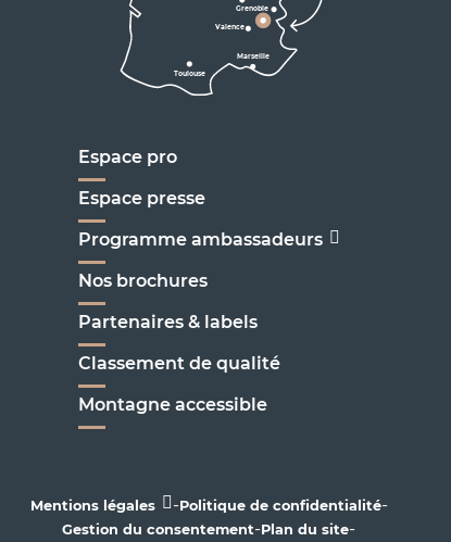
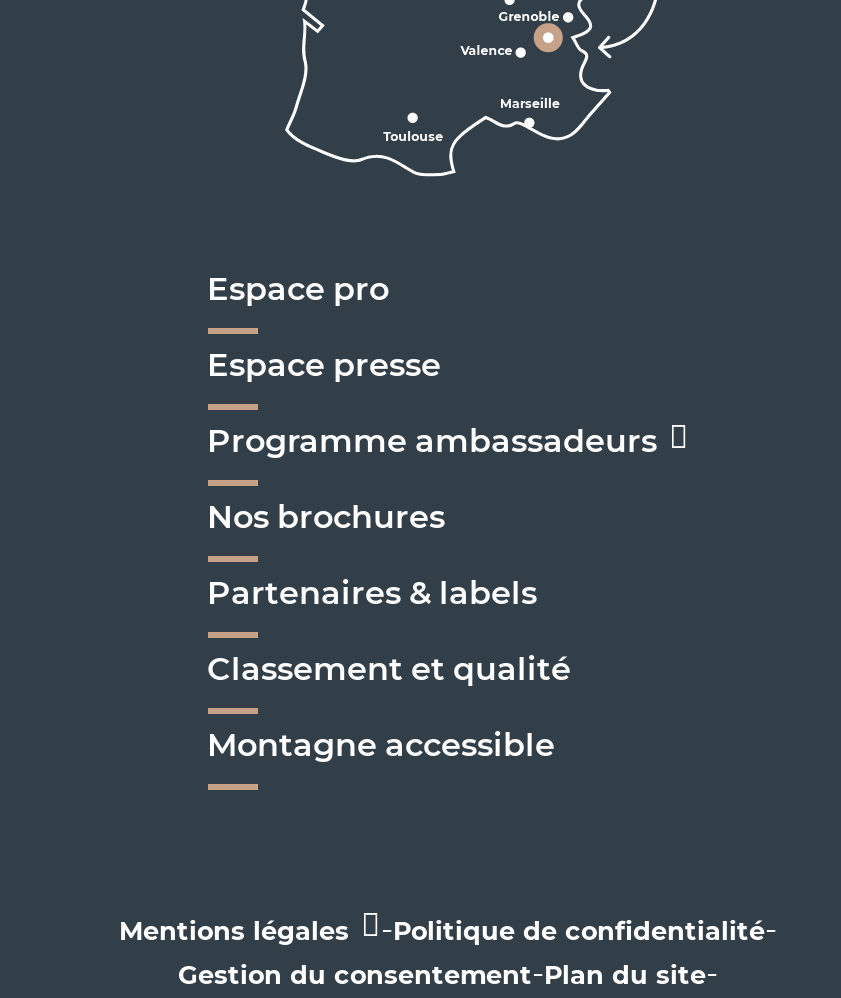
- Classement de qualité
+ Classement et qualité
